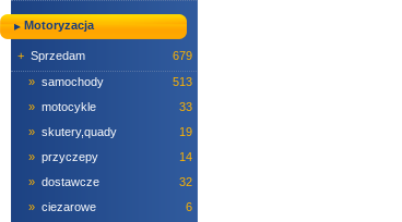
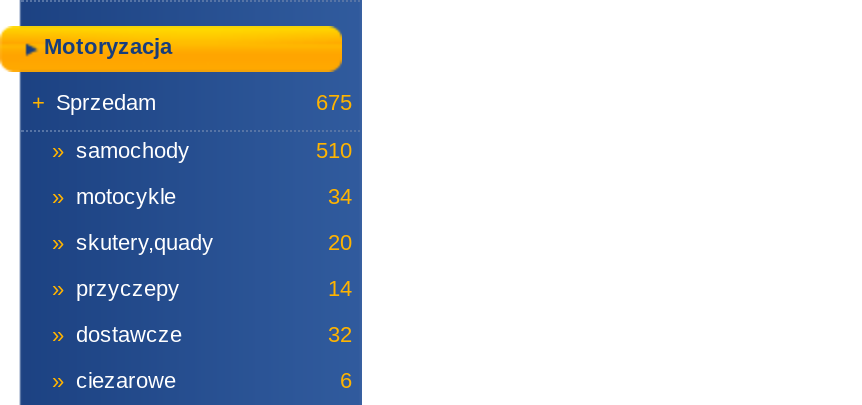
- 679
+ 675

- 513
+ 510

- 33
+ 34

- 19
+ 20
